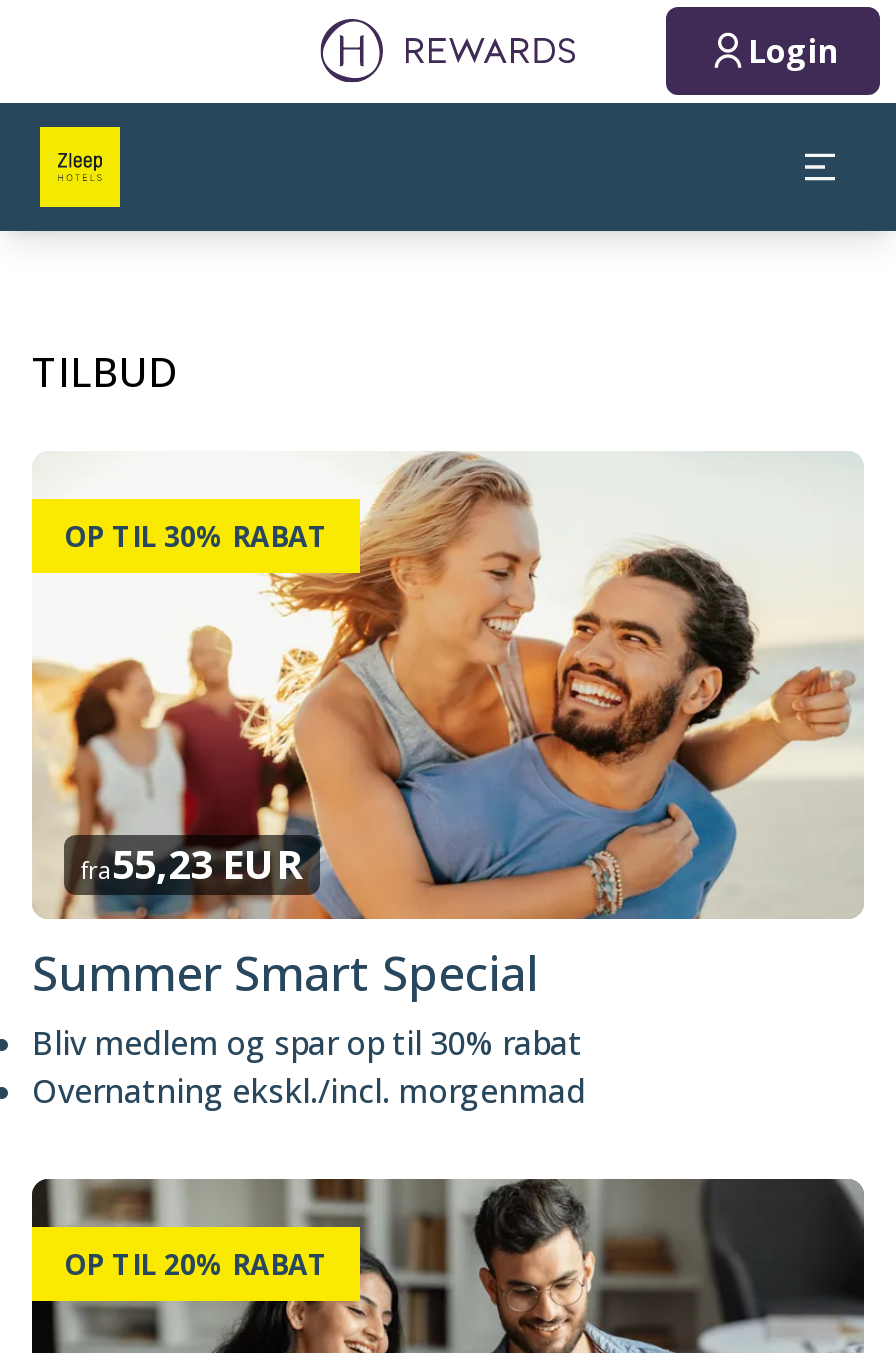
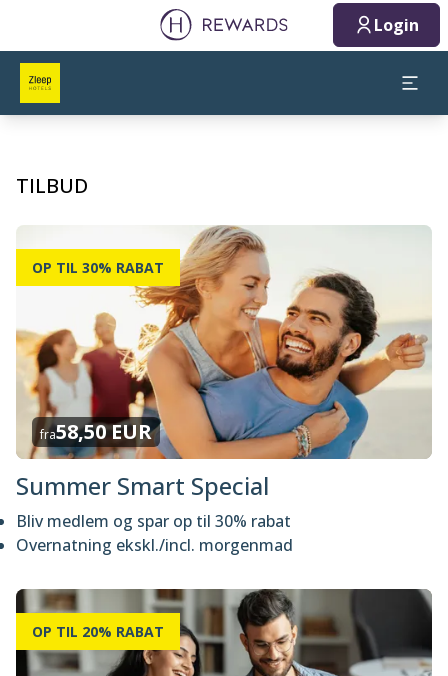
- fra55,23 EUR
+ fra58,50 EUR
